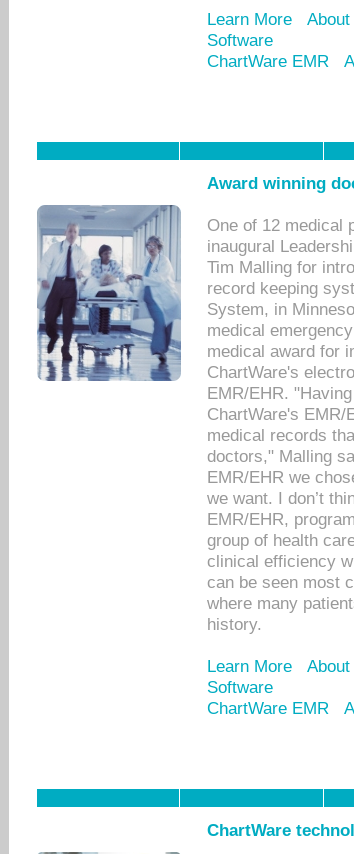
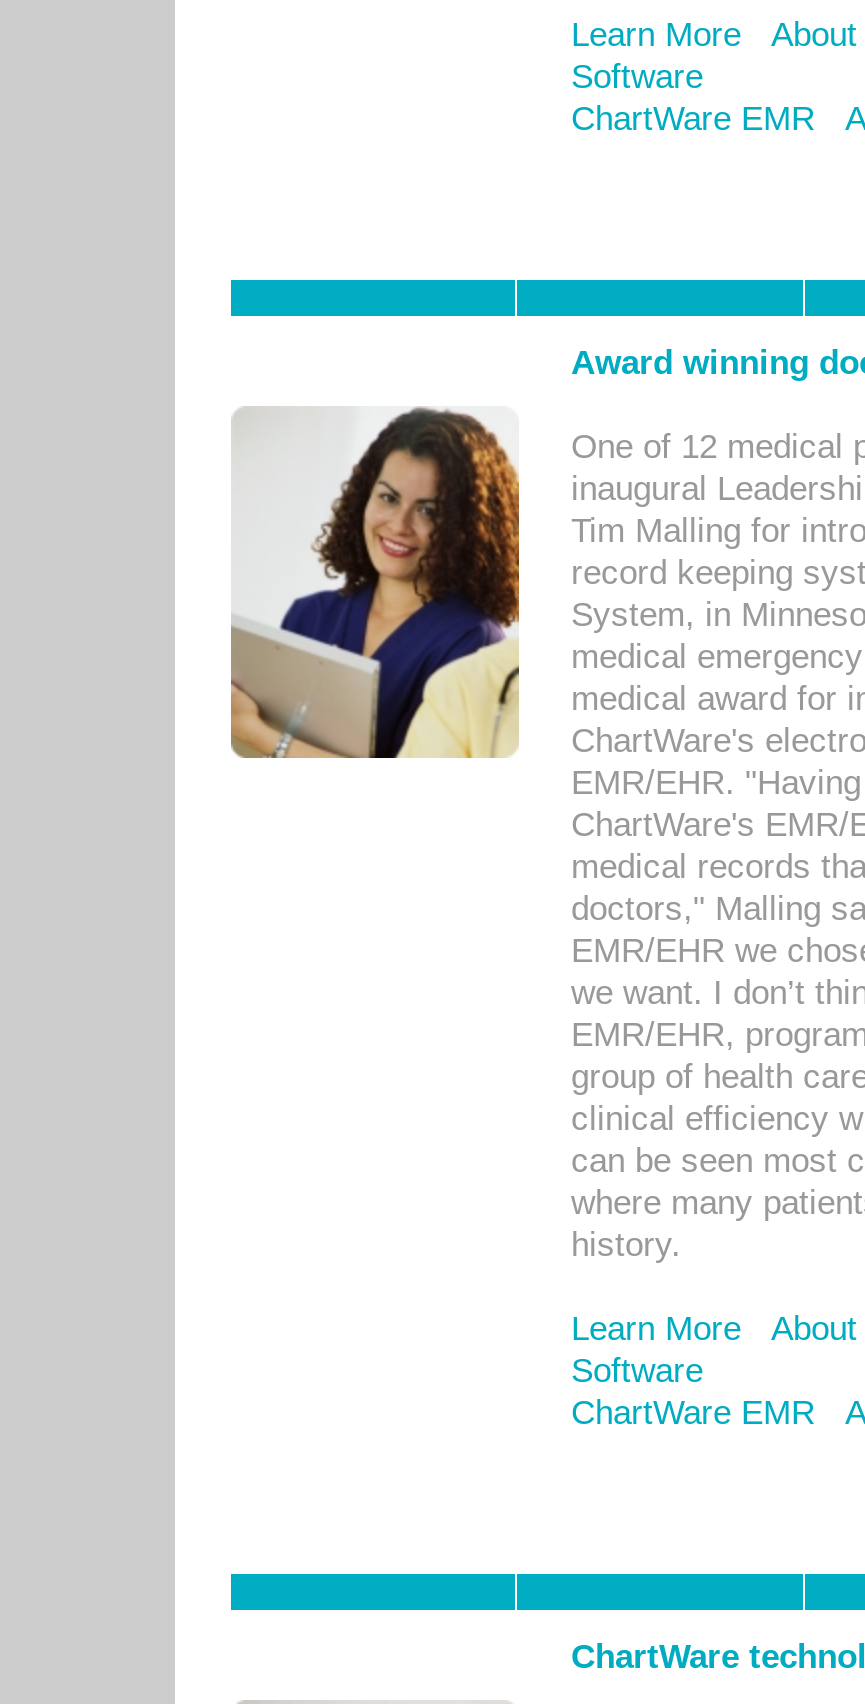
- [image]
+ [image]
